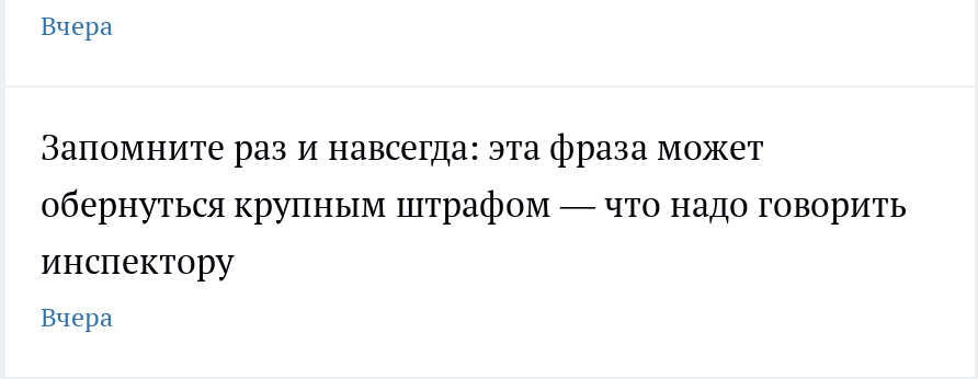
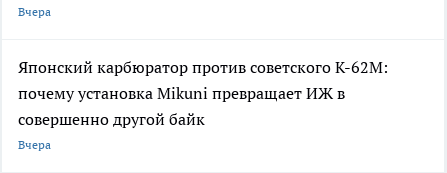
- Запомните раз и навсегда: эта фраза может
- обернуться крупным штрафом — что надо говорить
- инспектору
+ Японский карбюратор против советского К-62М:
+ почему установка Mikuni превращает ИЖ в
+ совершенно другой байк
